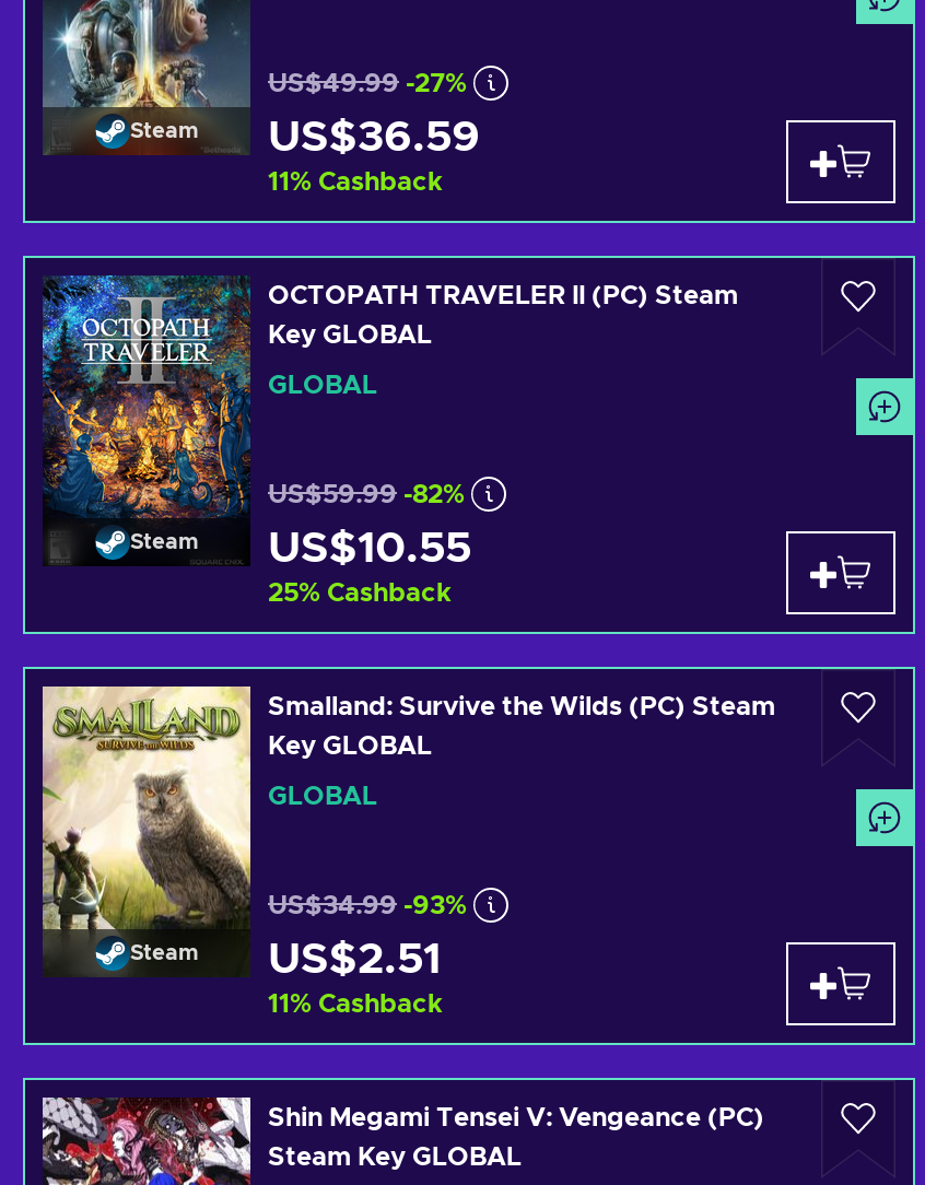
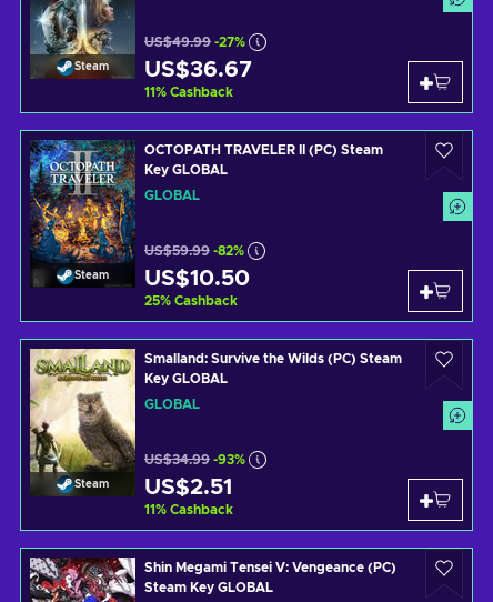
- US$36.59
+ US$36.67

- US$10.55
+ US$10.50
